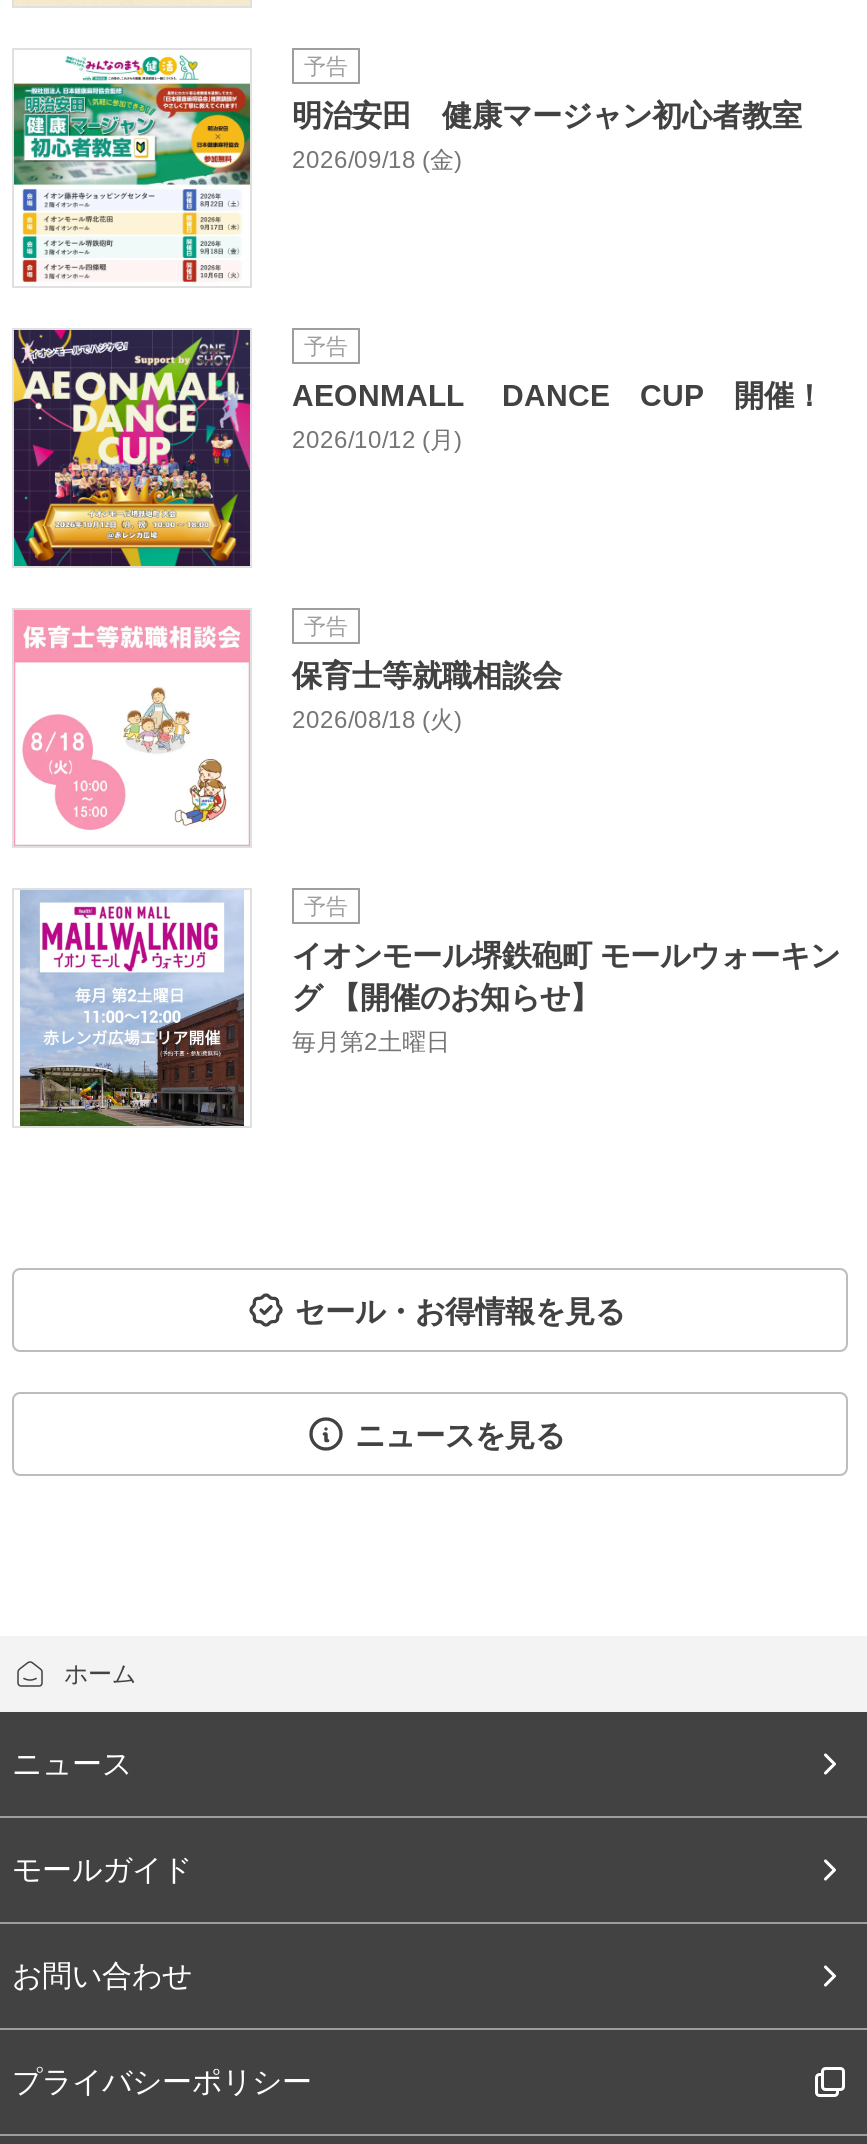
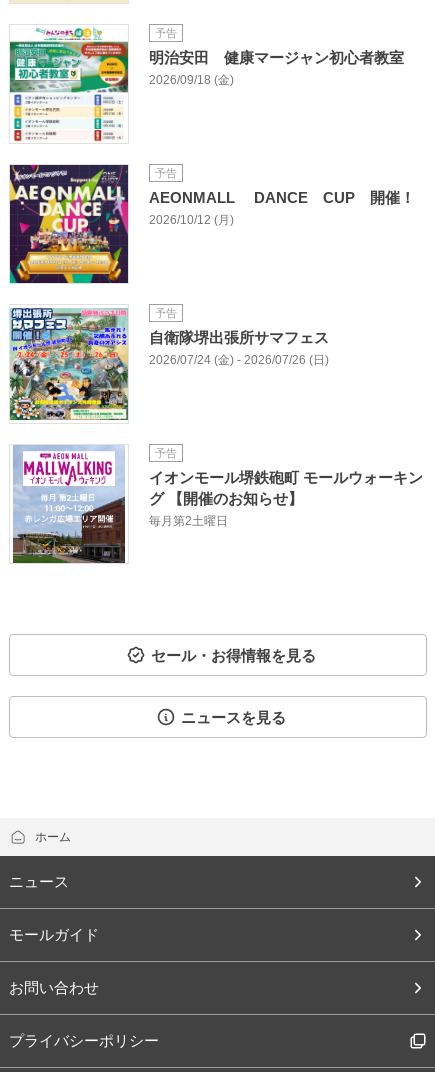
- [image]
- 保育士等就職相談会
- 2026/08/18 (火)
+ [image]
+ 自衛隊堺出張所サマフェス
+ 2026/07/24 (金) - 2026/07/26 (日)
